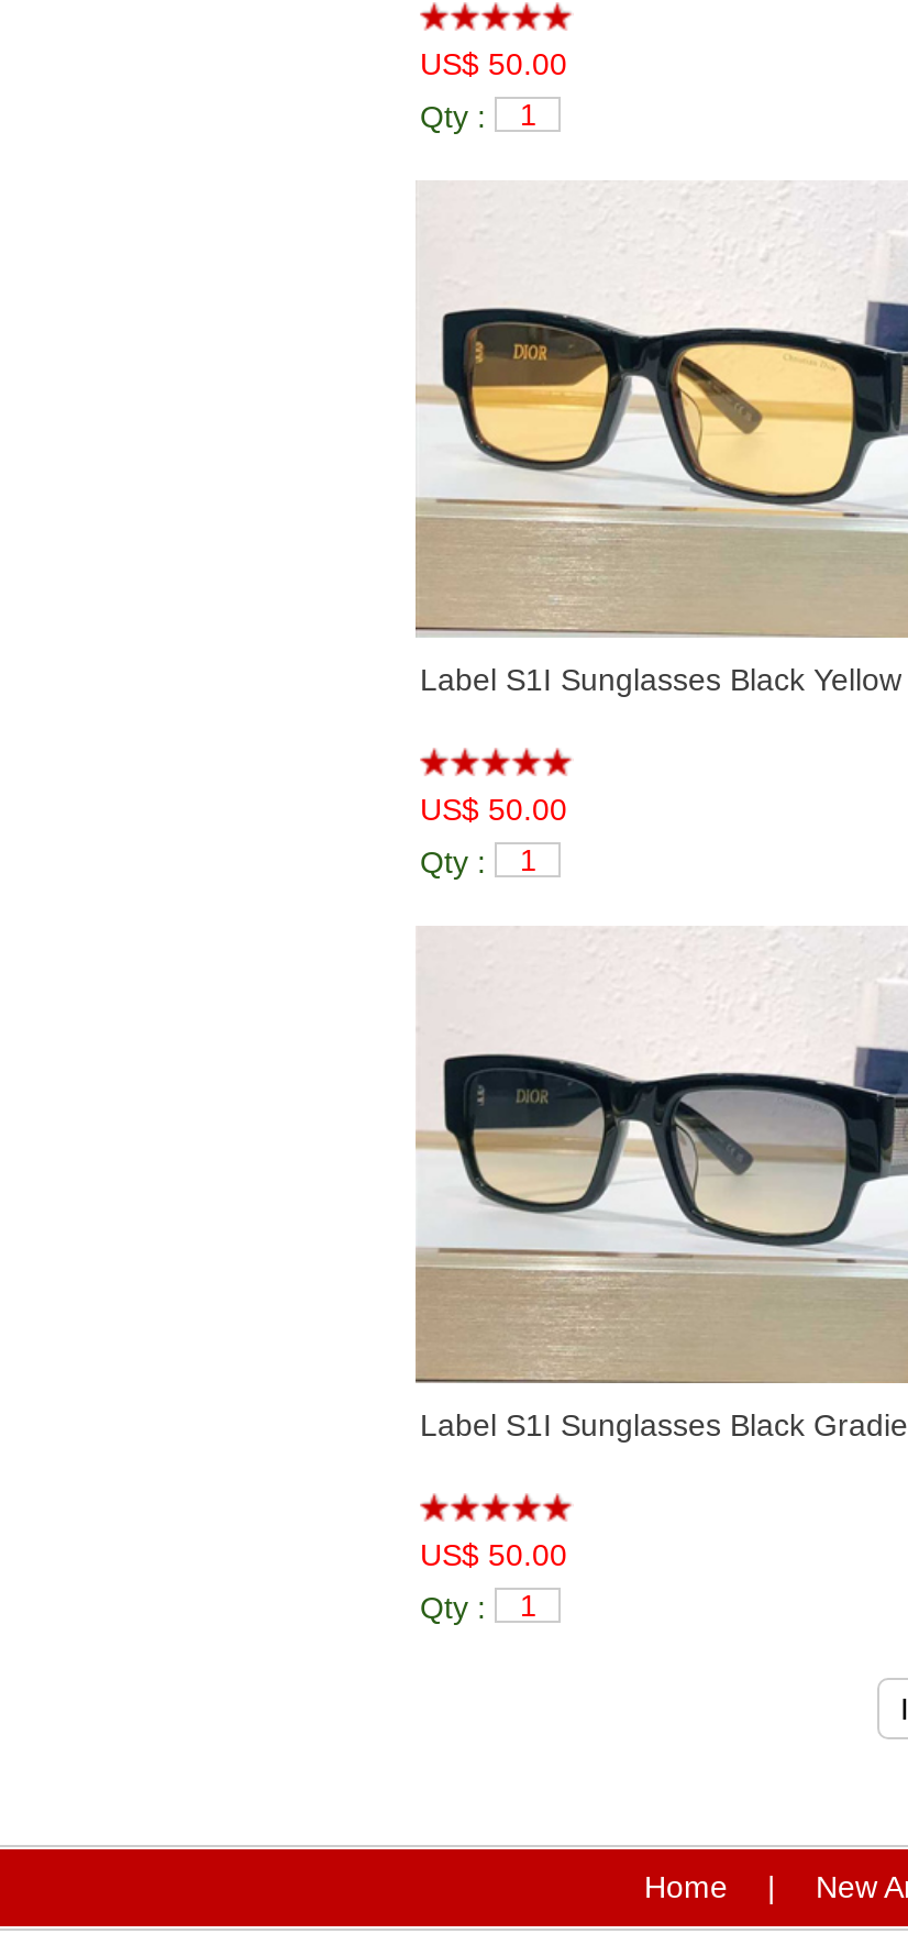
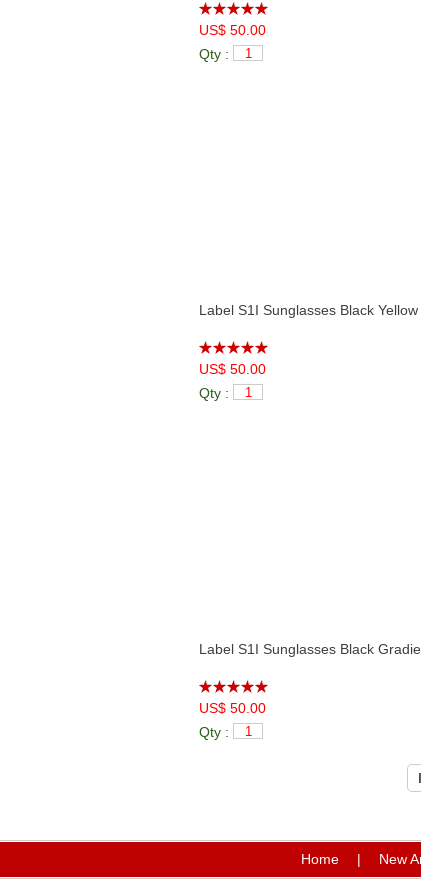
- [image]

- [image]
